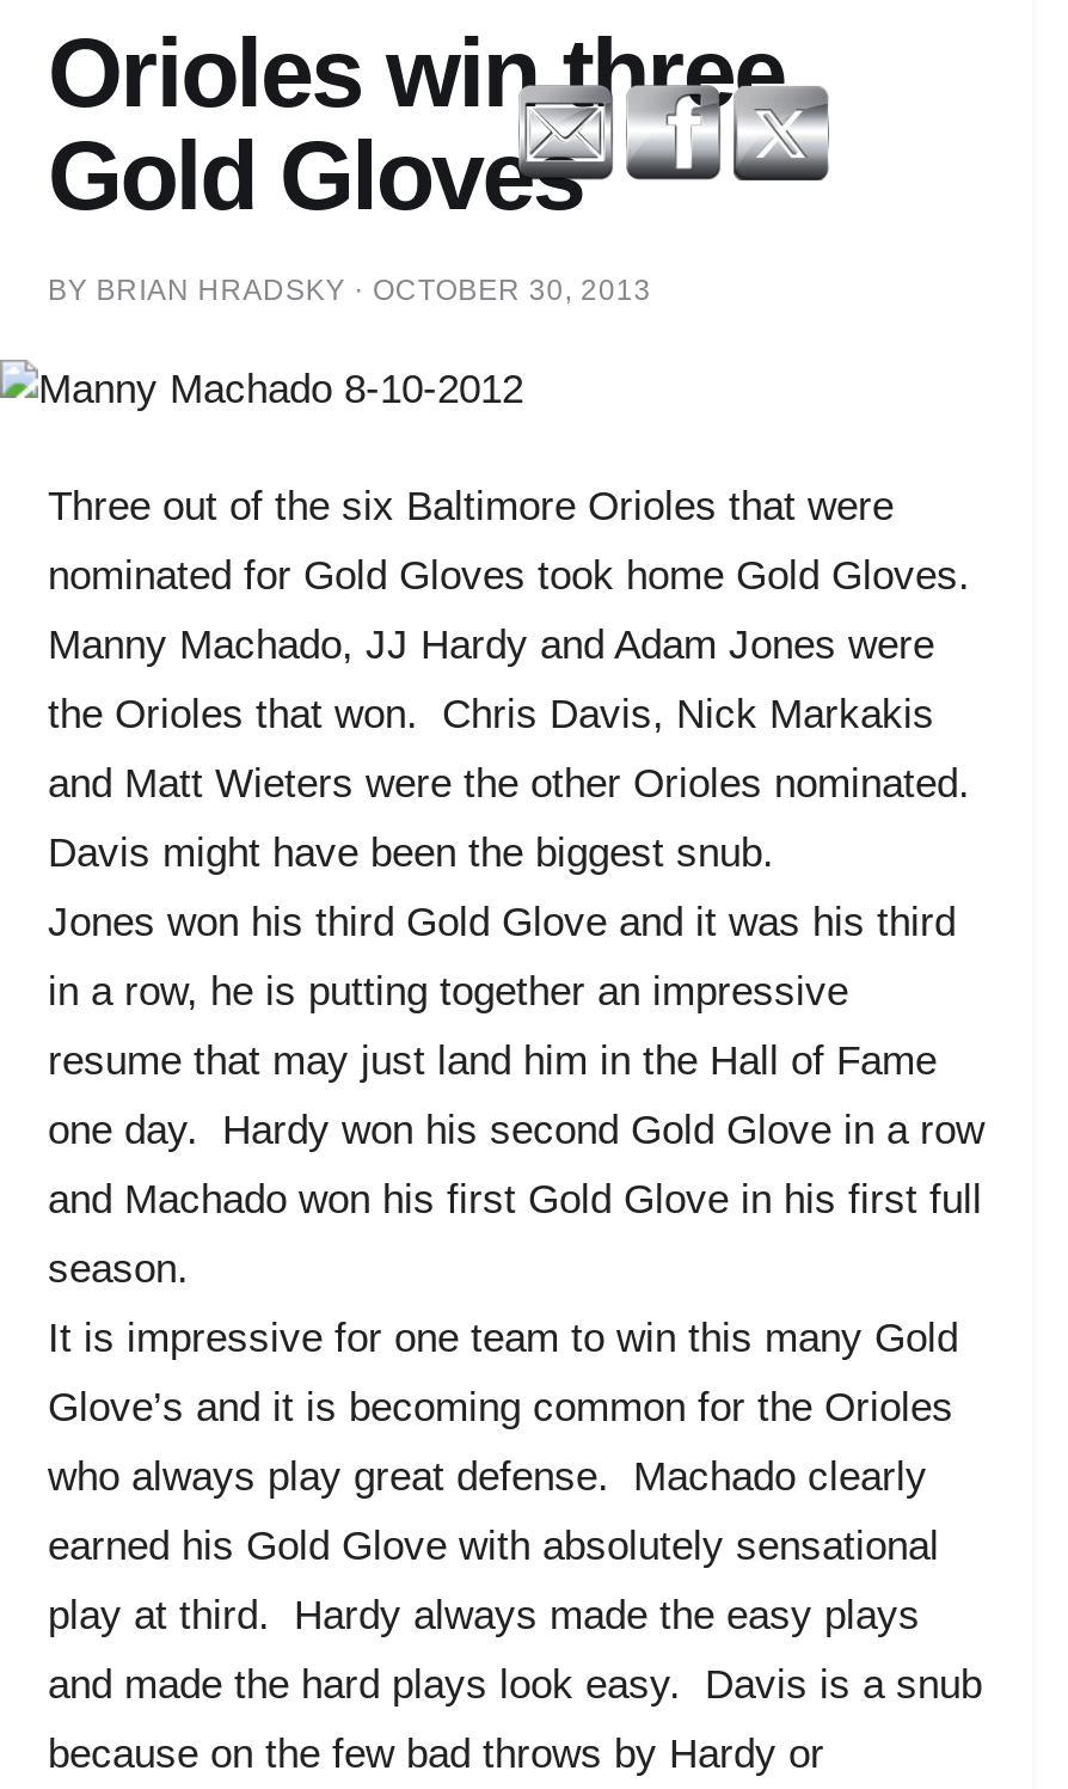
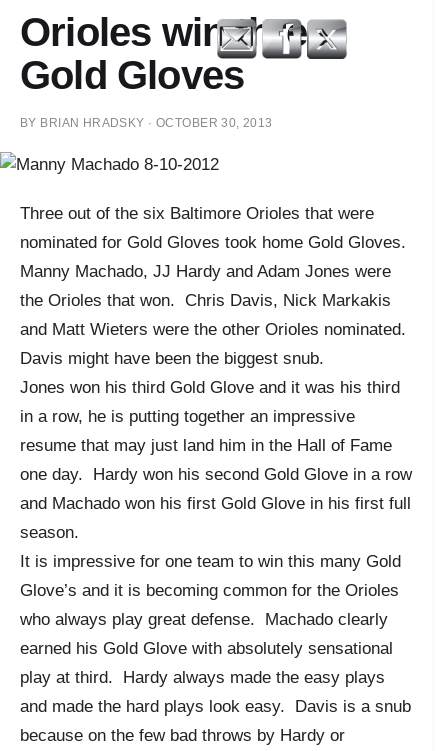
- [image]
+ [image]
